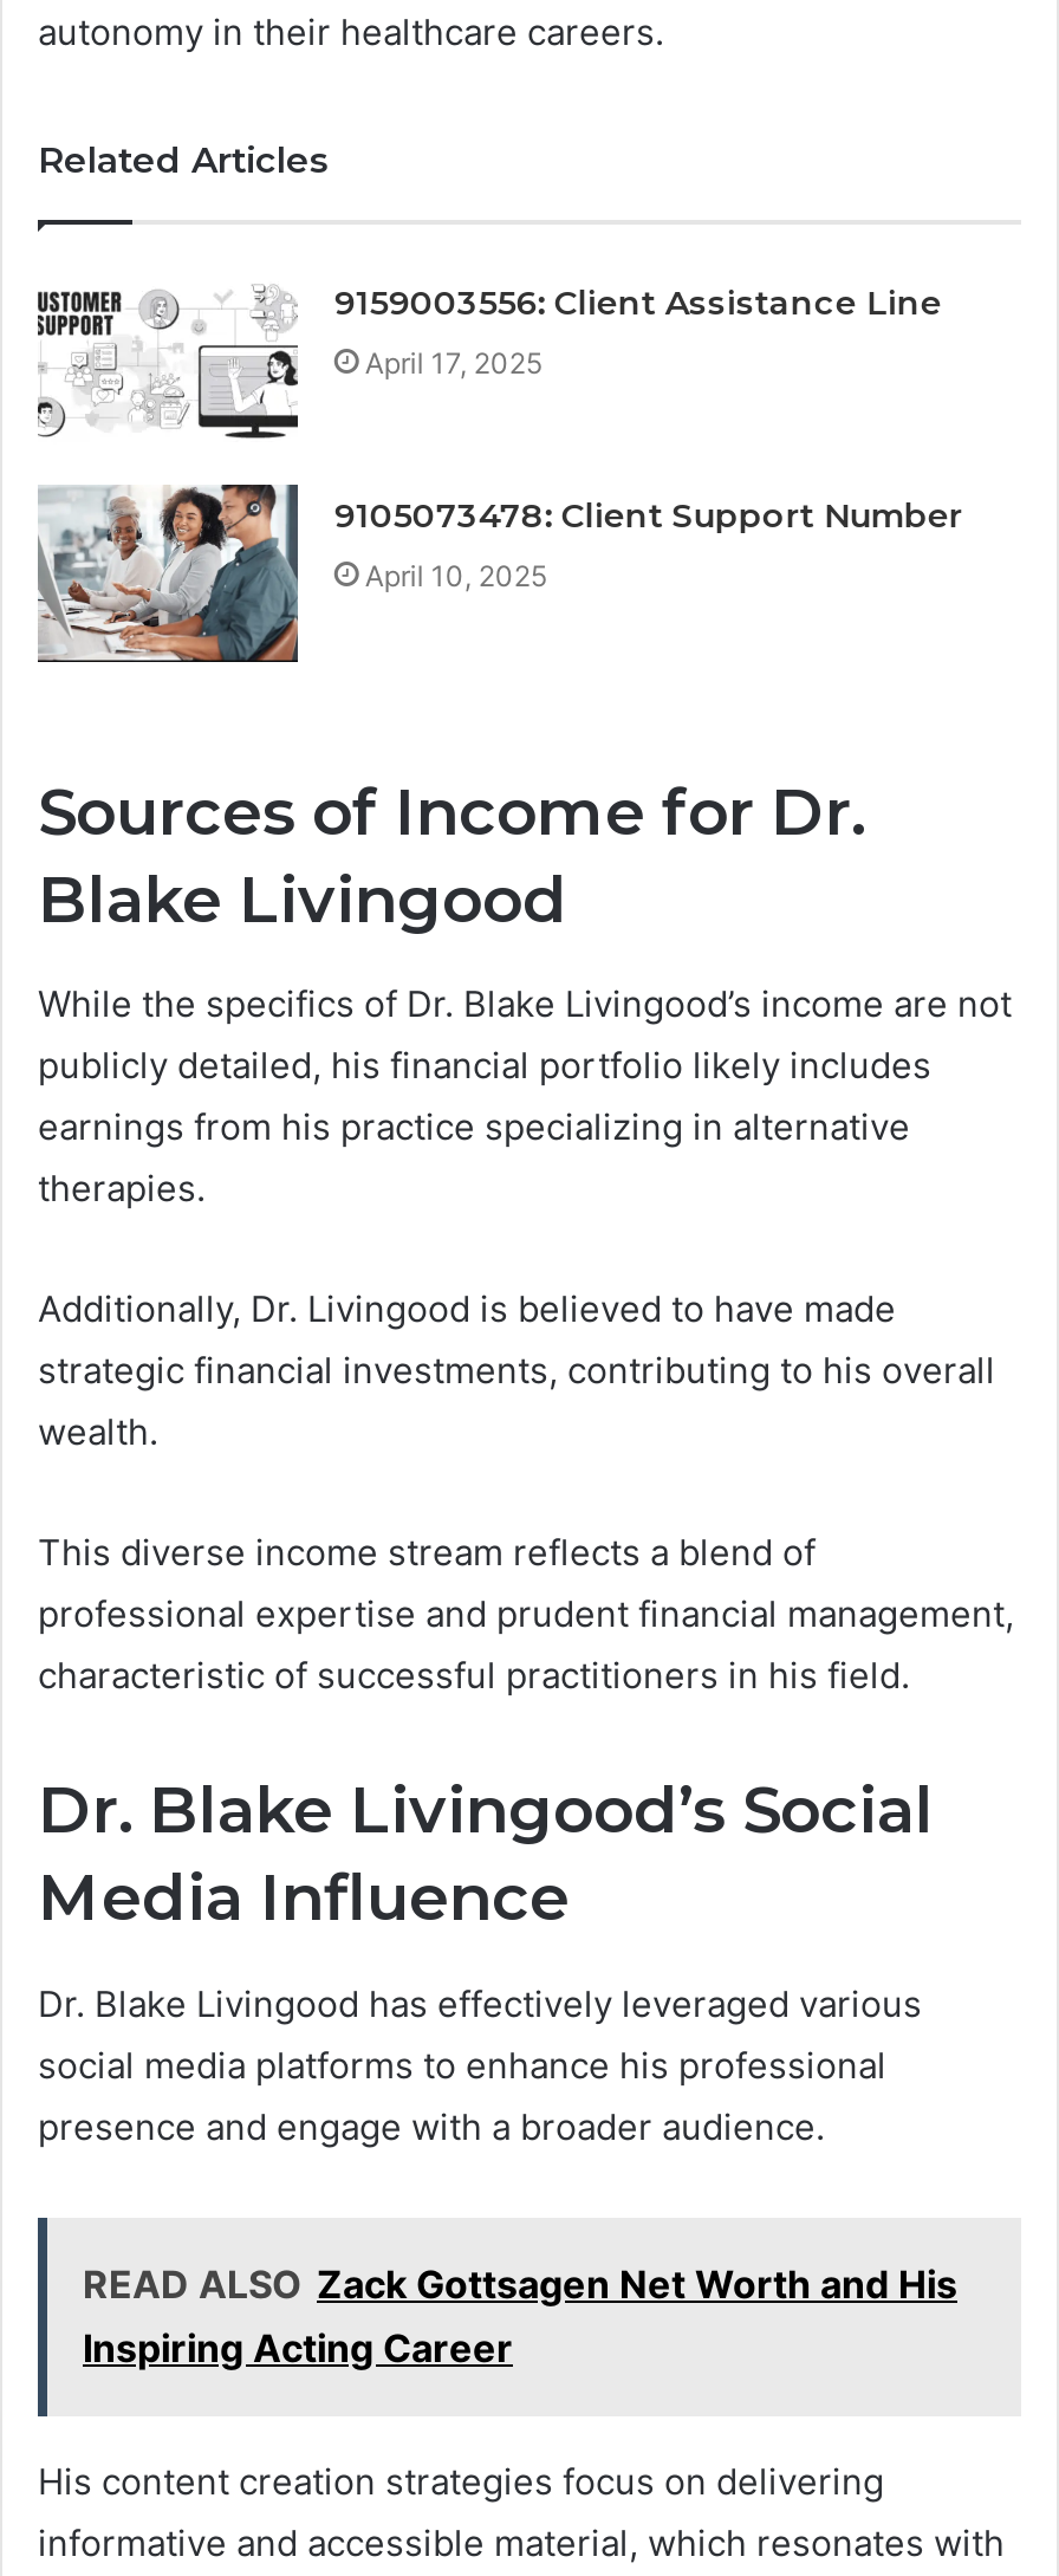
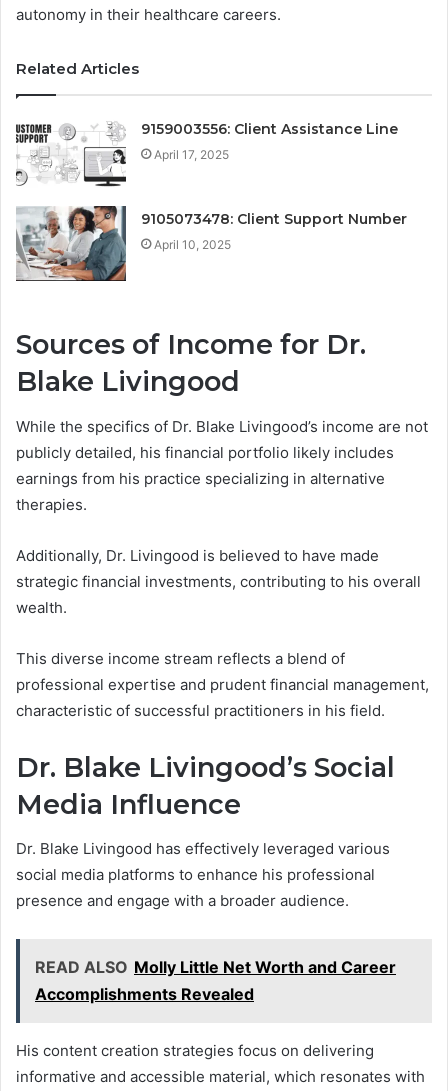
- READ ALSO Zack Gottsagen Net Worth and His
- Inspiring Acting Career
+ READ ALSO Molly Little Net Worth and Career
+ Accomplishments Revealed
